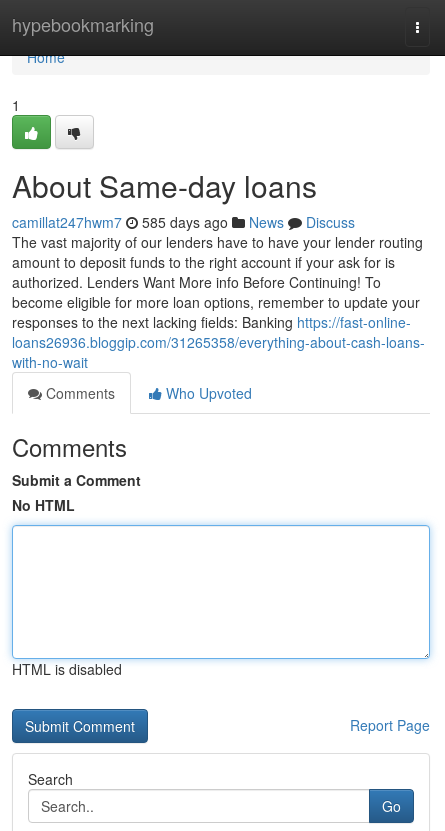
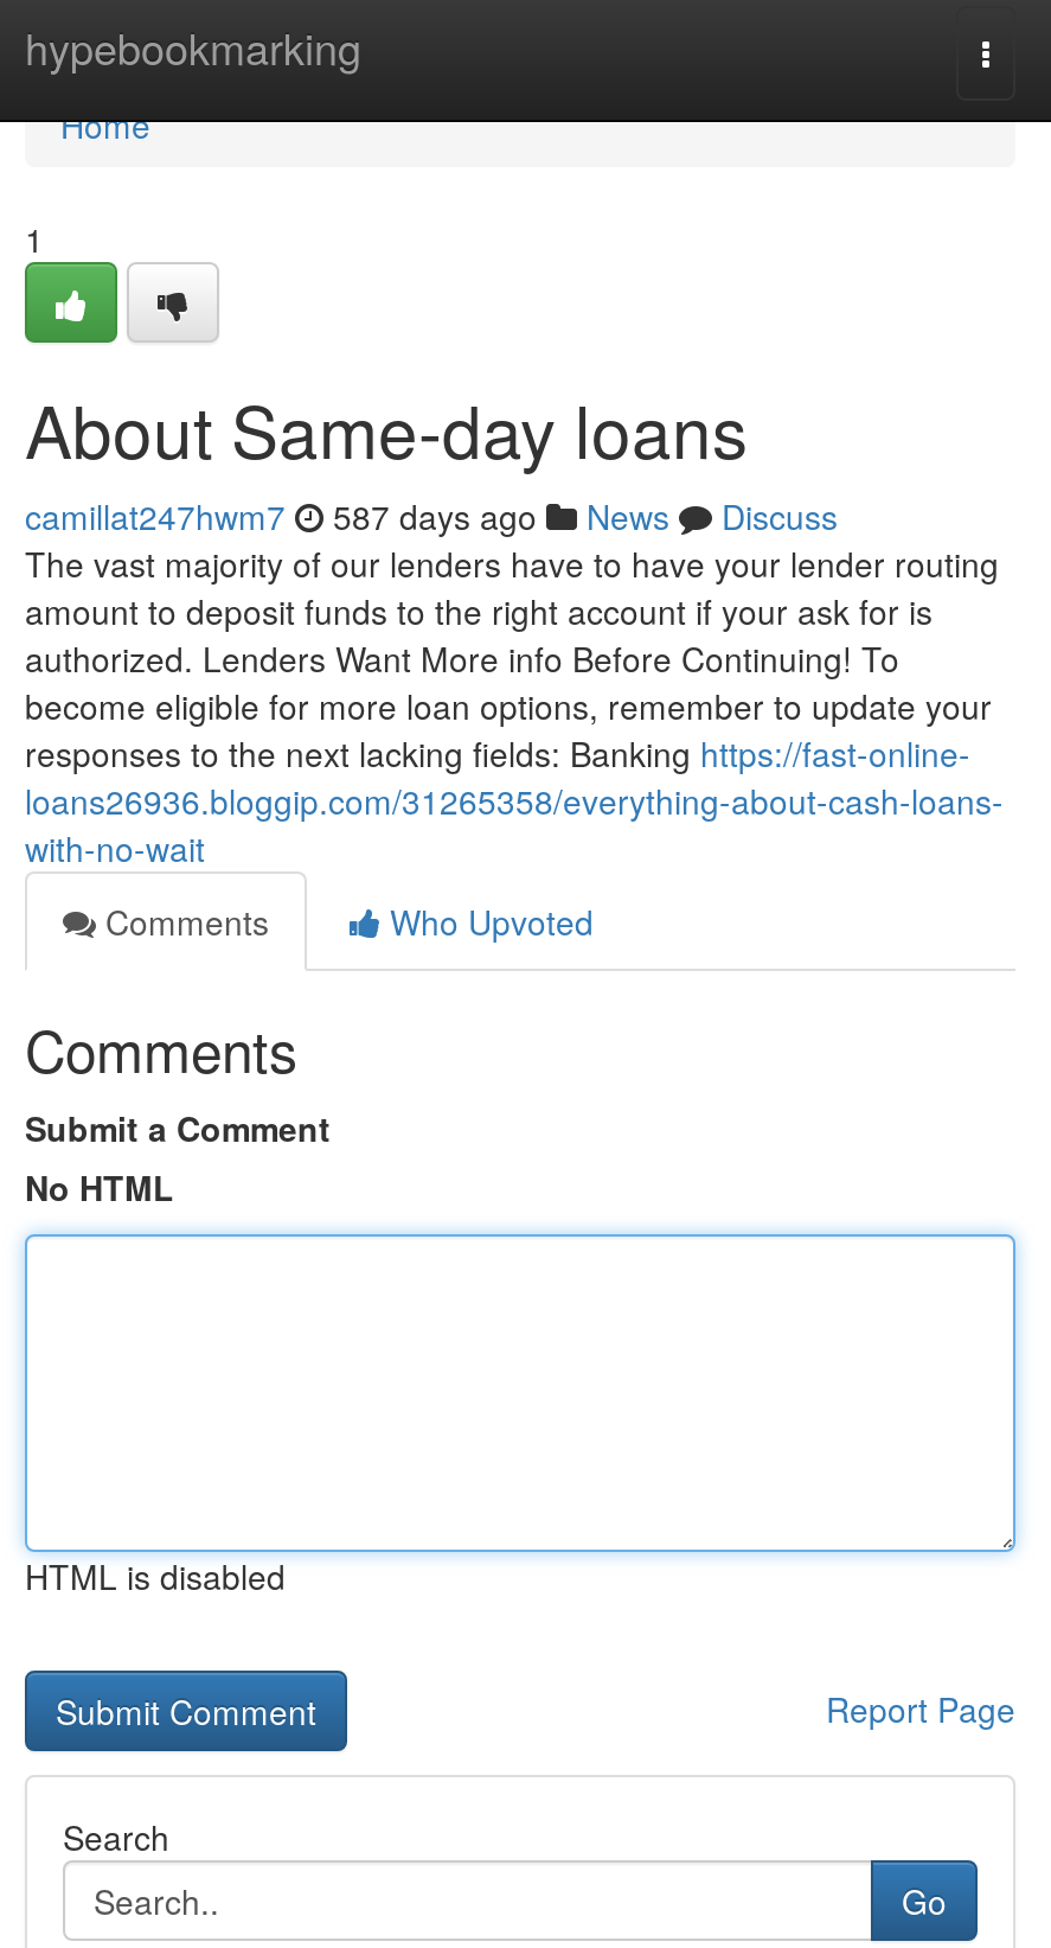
- camillat247hwm7 585 days ago News Discuss
+ camillat247hwm7 587 days ago News Discuss
